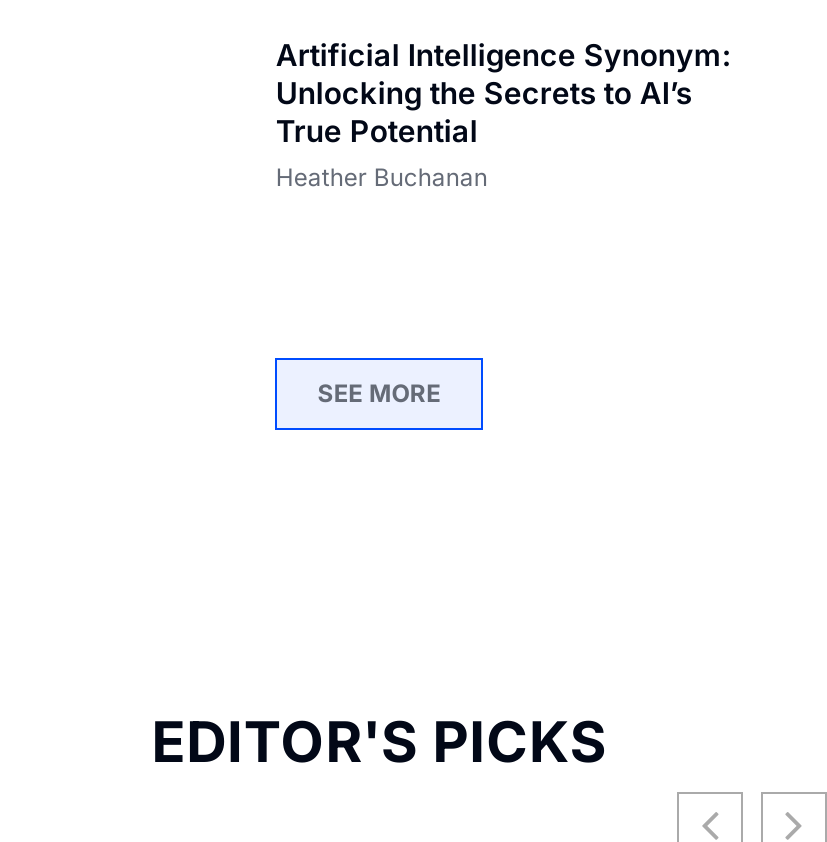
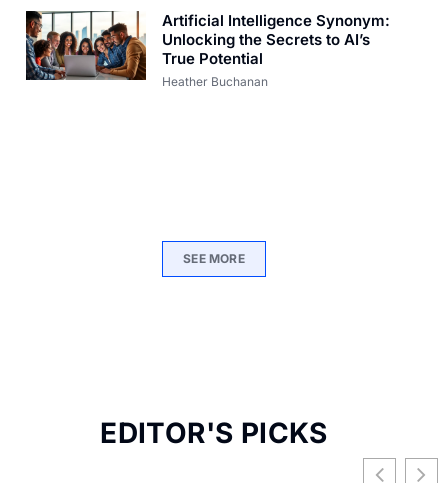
+ [image]
